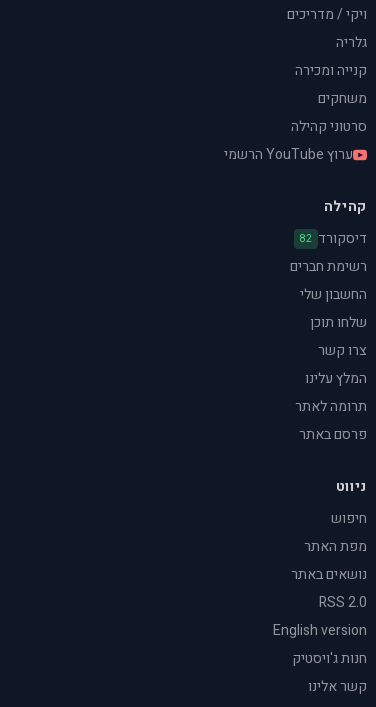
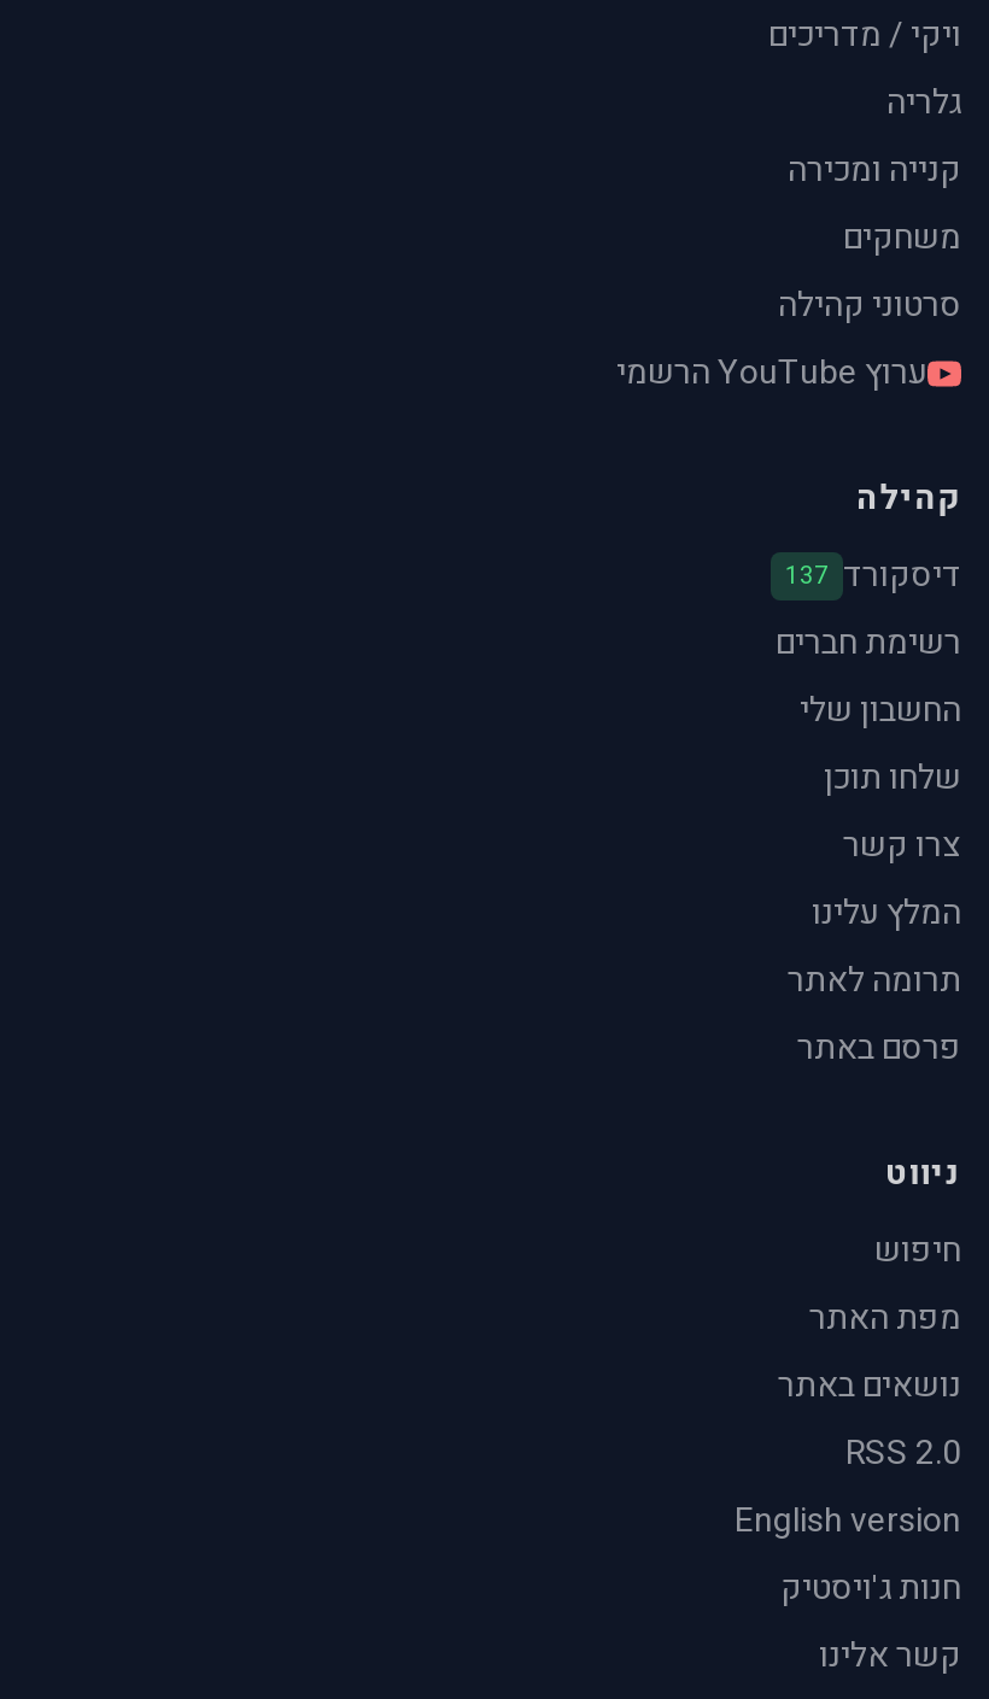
- דיסקורד 82
+ דיסקורד 137
